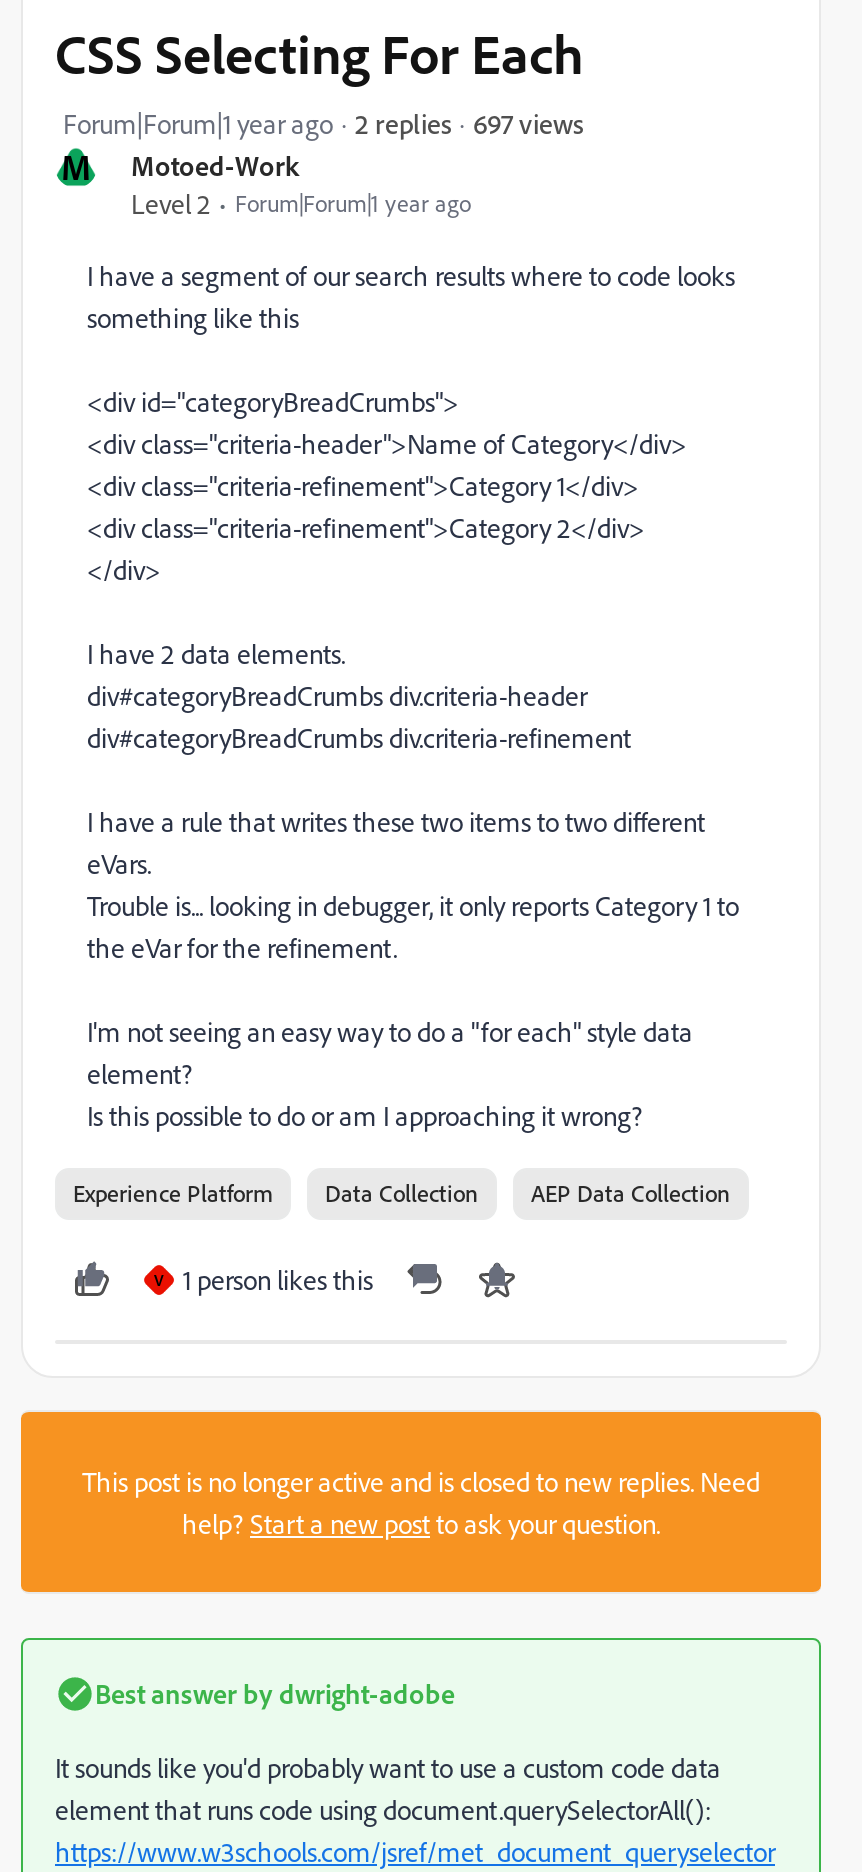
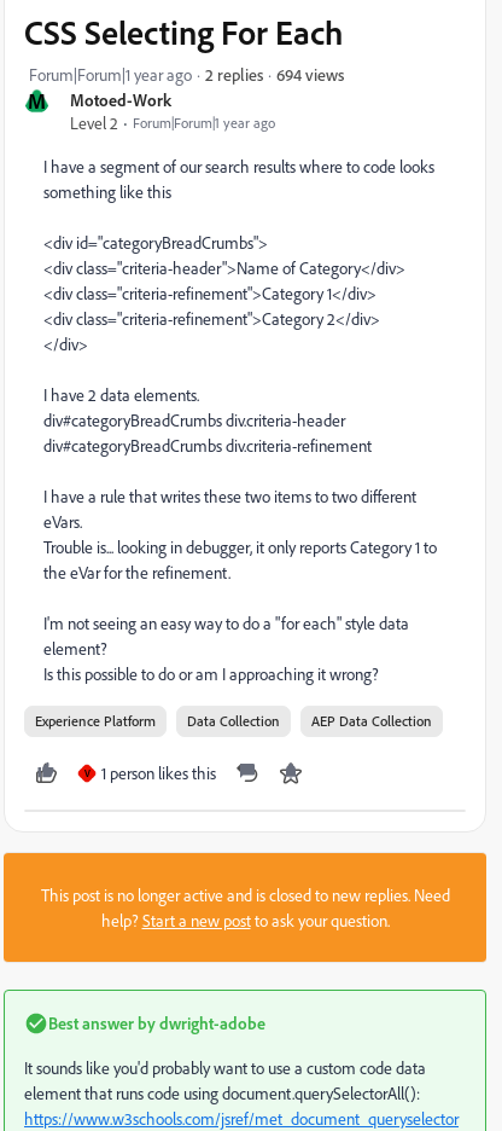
- 697 views
+ 694 views
